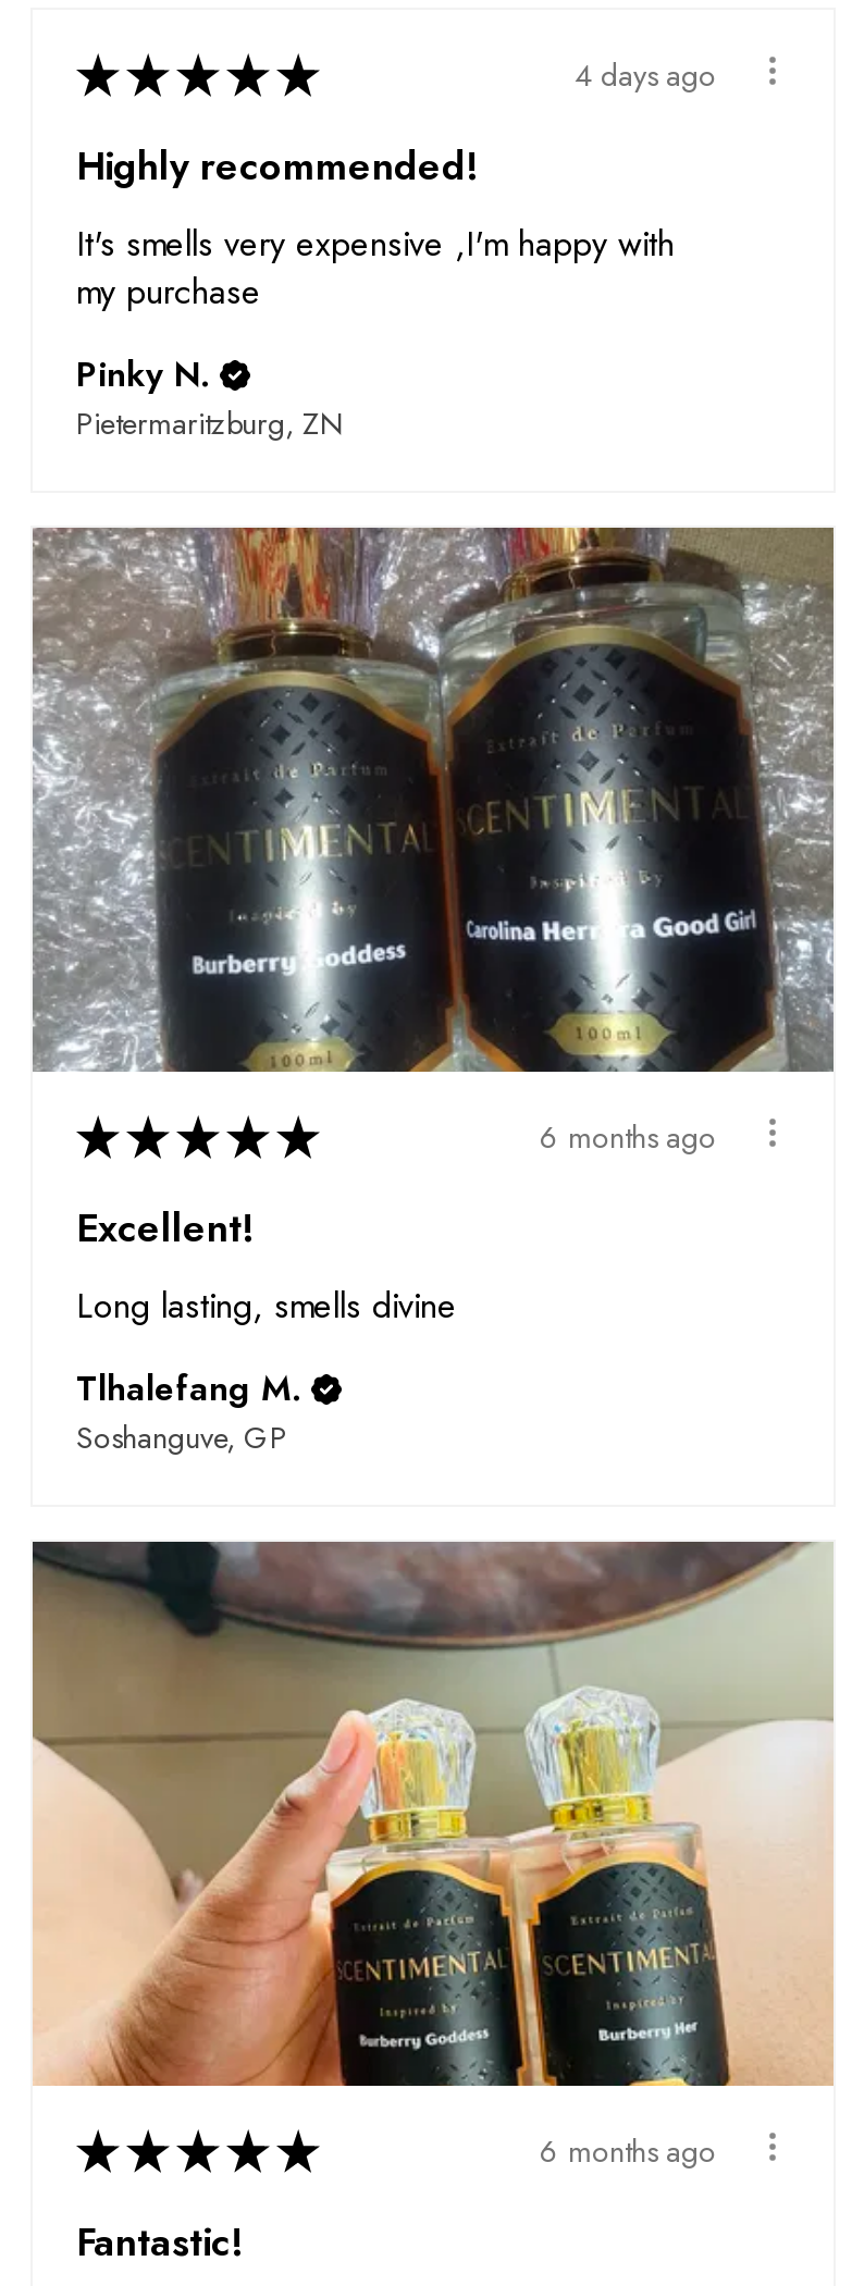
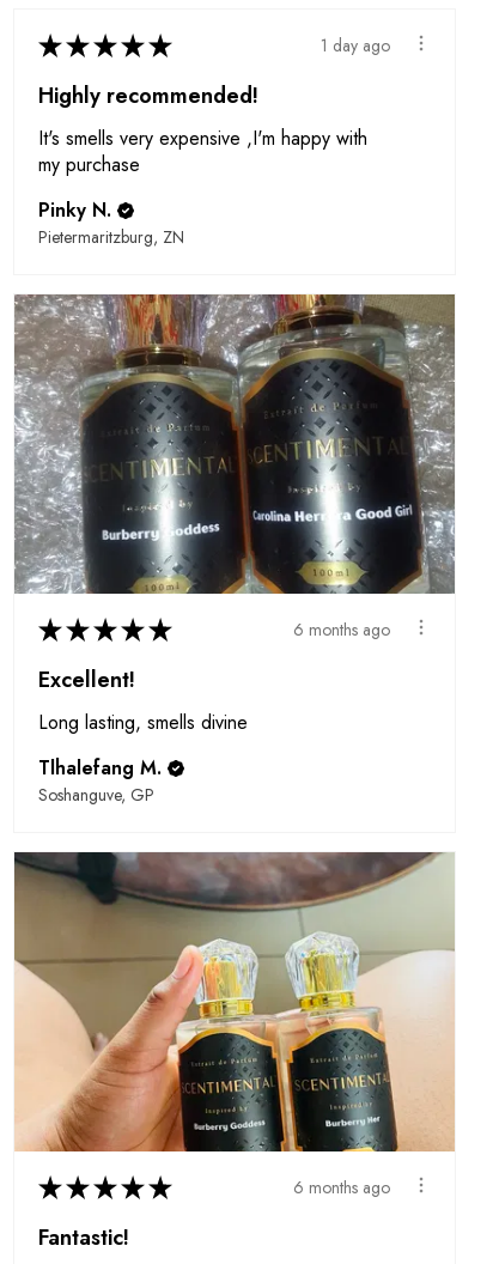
- 4 days ago
+ 1 day ago
